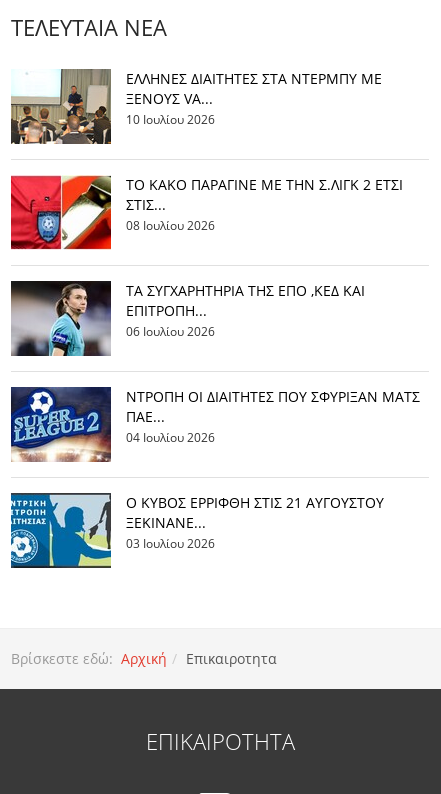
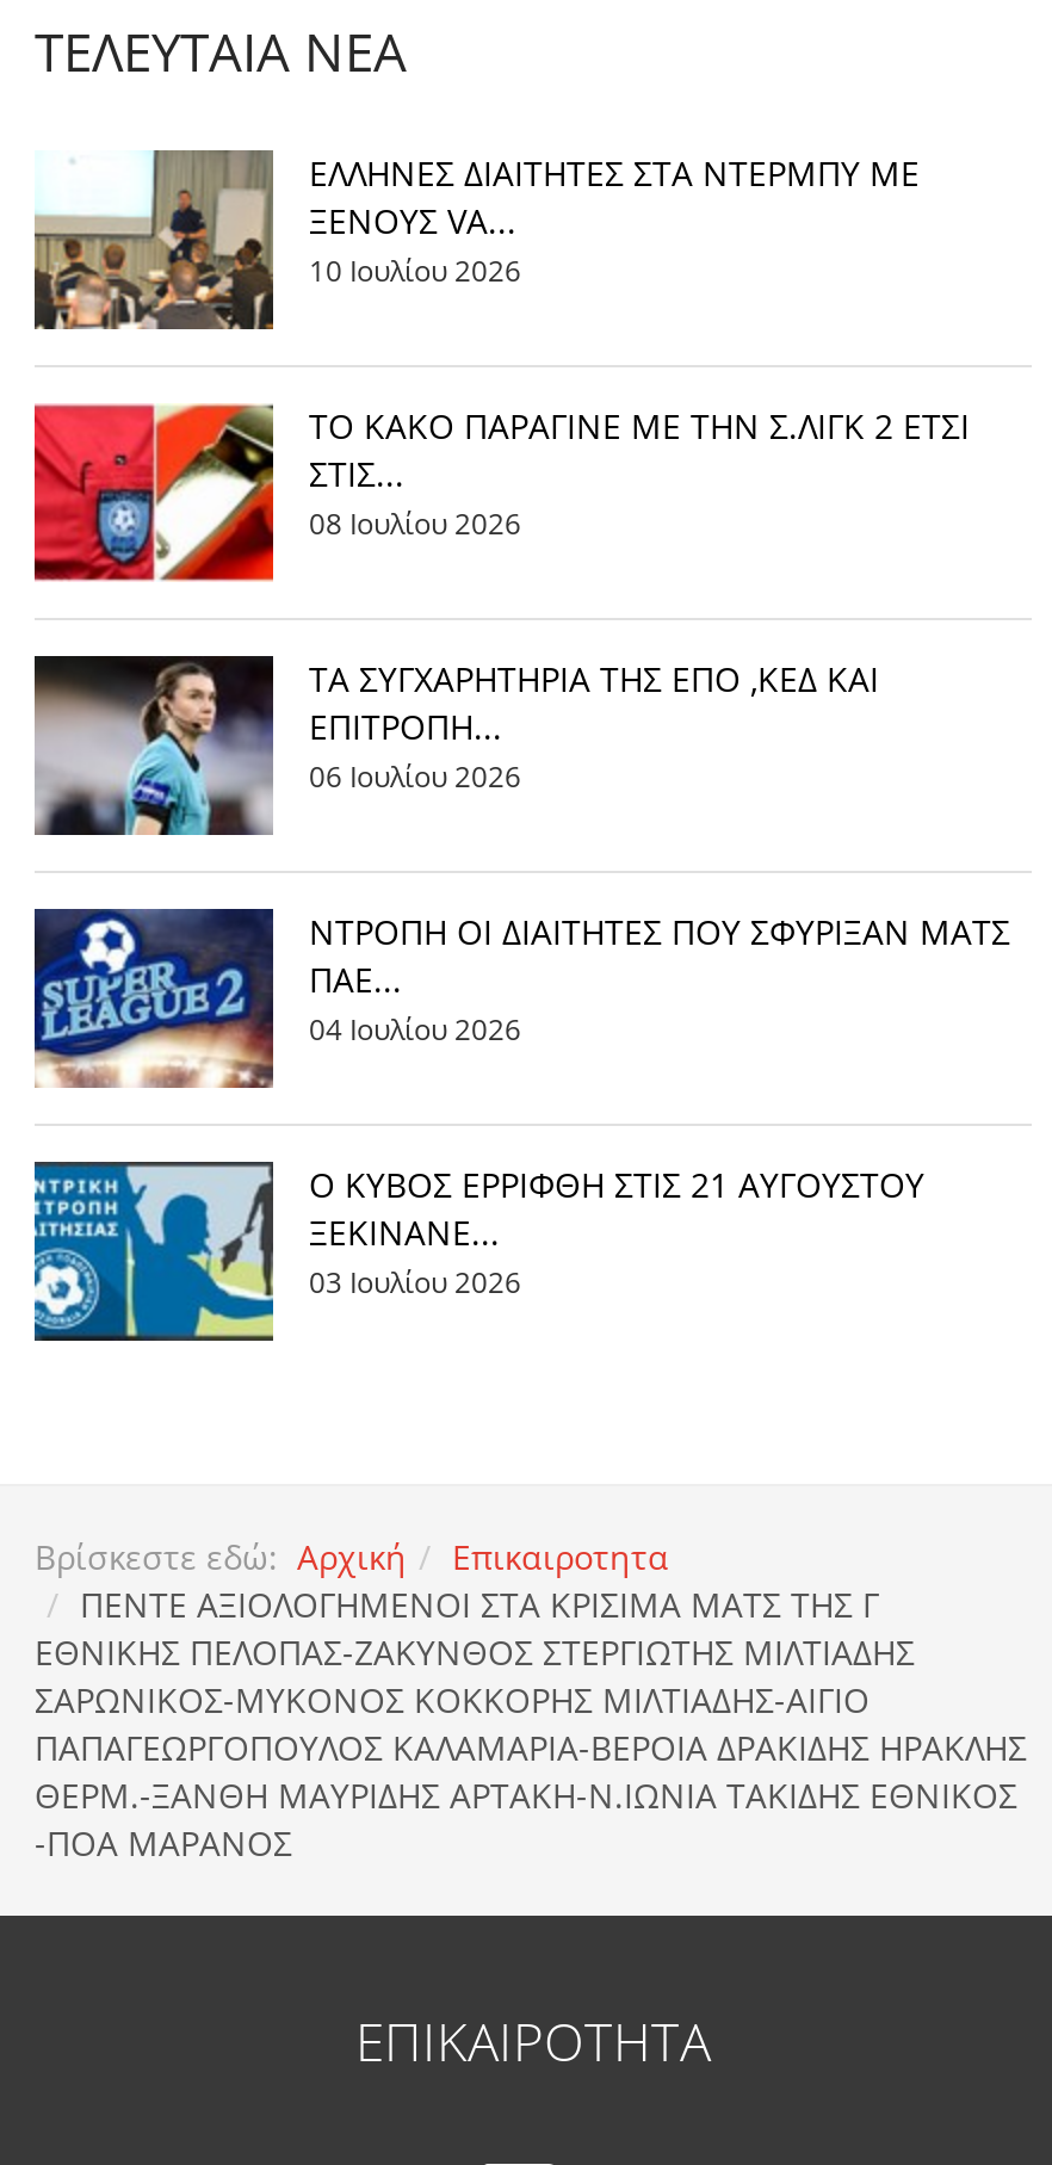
+ ΠΕΝΤΕ ΑΞΙΟΛΟΓΗΜΕΝΟΙ ΣΤΑ ΚΡΙΣΙΜΑ ΜΑΤΣ ΤΗΣ Γ
+ ΕΘΝΙΚΗΣ ΠΕΛΟΠΑΣ-ΖΑΚΥΝΘΟΣ ΣΤΕΡΓΙΩΤΗΣ ΜΙΛΤΙΑΔΗΣ
+ ΣΑΡΩΝΙΚΟΣ-ΜΥΚΟΝΟΣ ΚΟΚΚΟΡΗΣ ΜΙΛΤΙΑΔΗΣ-ΑΙΓΙΟ
+ ΠΑΠΑΓΕΩΡΓΟΠΟΥΛΟΣ ΚΑΛΑΜΑΡΙΑ-ΒΕΡΟΙΑ ΔΡΑΚΙΔΗΣ ΗΡΑΚΛΗΣ
+ ΘΕΡΜ.-ΞΑΝΘΗ ΜΑΥΡΙΔΗΣ ΑΡΤΑΚΗ-Ν.ΙΩΝΙΑ ΤΑΚΙΔΗΣ ΕΘΝΙΚΟΣ
+ -ΠΟΑ ΜΑΡΑΝΟΣ
